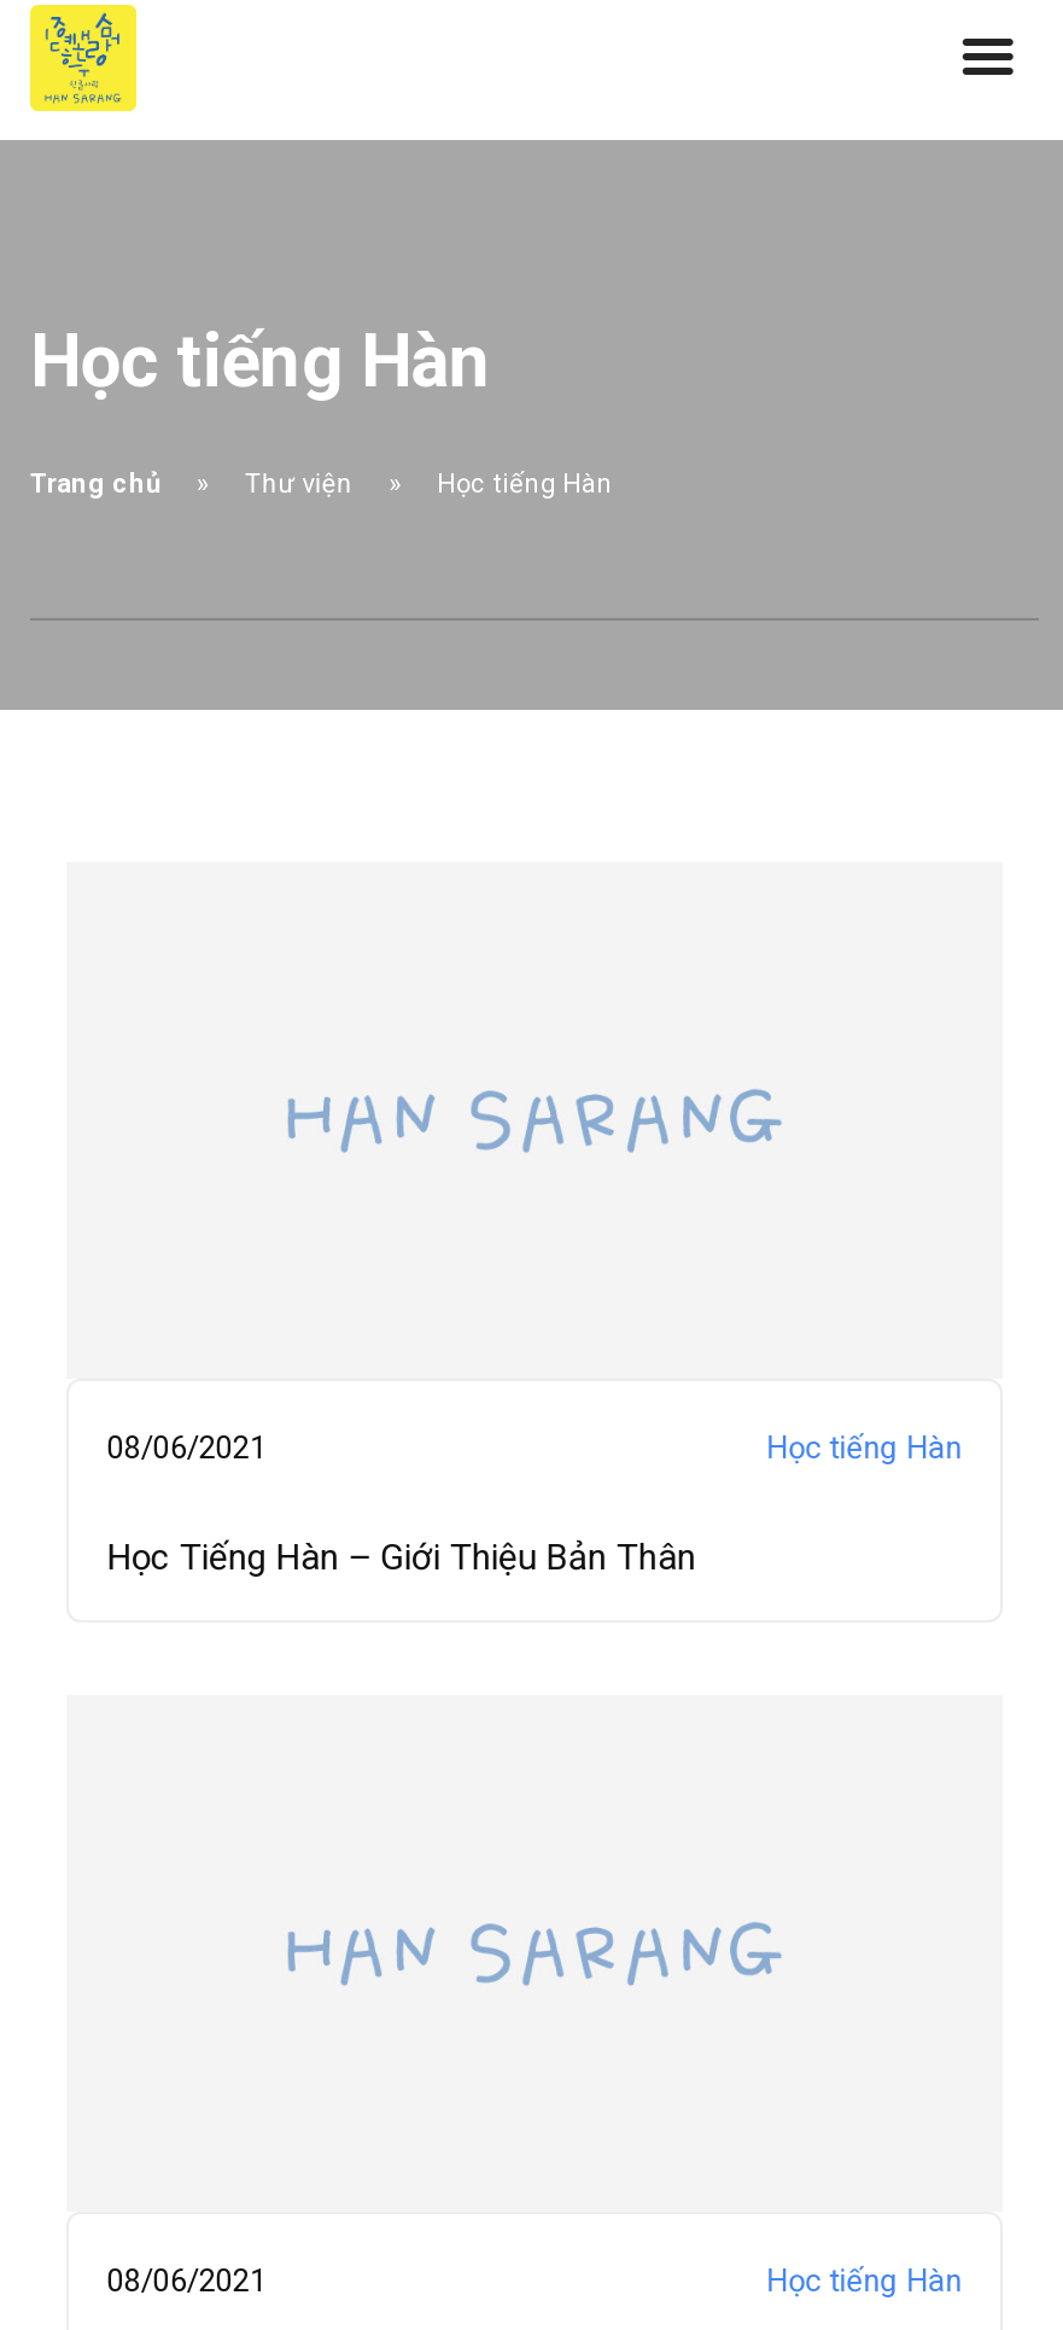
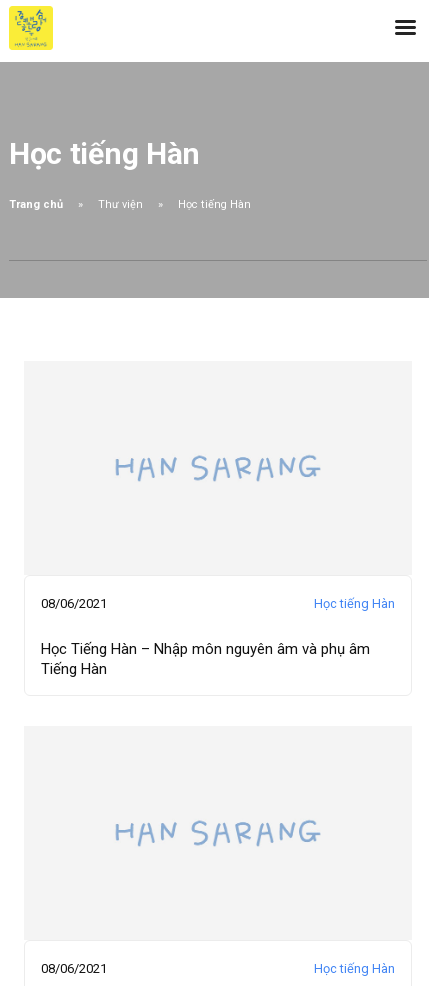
- Học Tiếng Hàn – Giới Thiệu Bản Thân
+ Học Tiếng Hàn – Nhập môn nguyên âm và phụ âm
+ Tiếng Hàn
